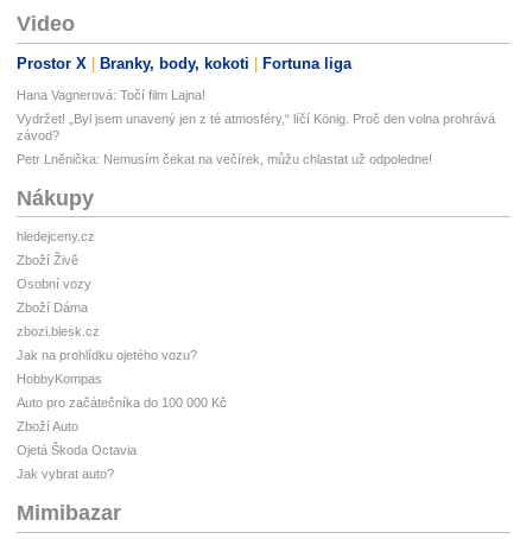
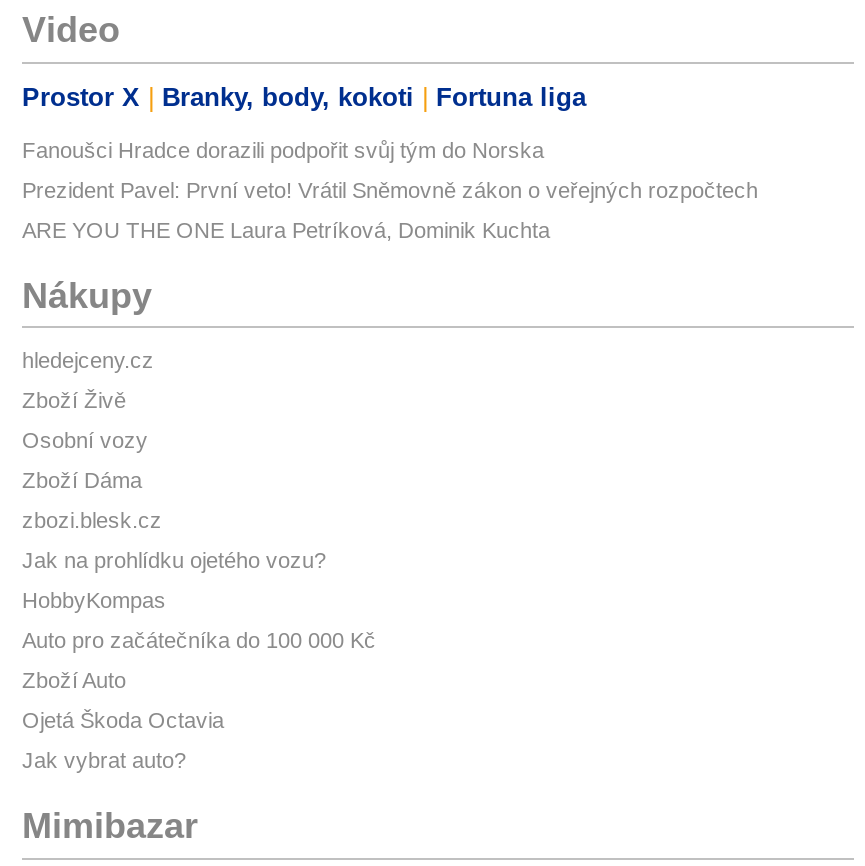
- Hana Vagnerová: Točí film Lajna!
+ Fanoušci Hradce dorazili podpořit svůj tým do Norska

- Vydržet! „Byl jsem unavený jen z té atmosféry,“ líčí König. Proč den volna prohrává
- závod?
+ Prezident Pavel: První veto! Vrátil Sněmovně zákon o veřejných rozpočtech

- Petr Lněnička: Nemusím čekat na večírek, můžu chlastat už odpoledne!
+ ARE YOU THE ONE Laura Petríková, Dominik Kuchta
